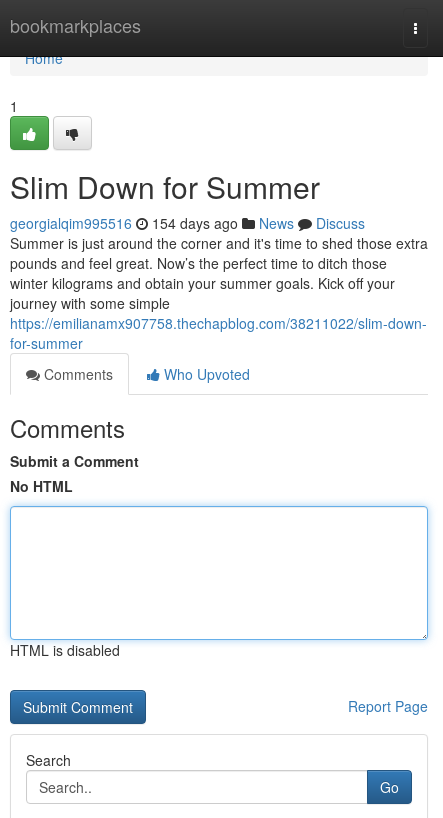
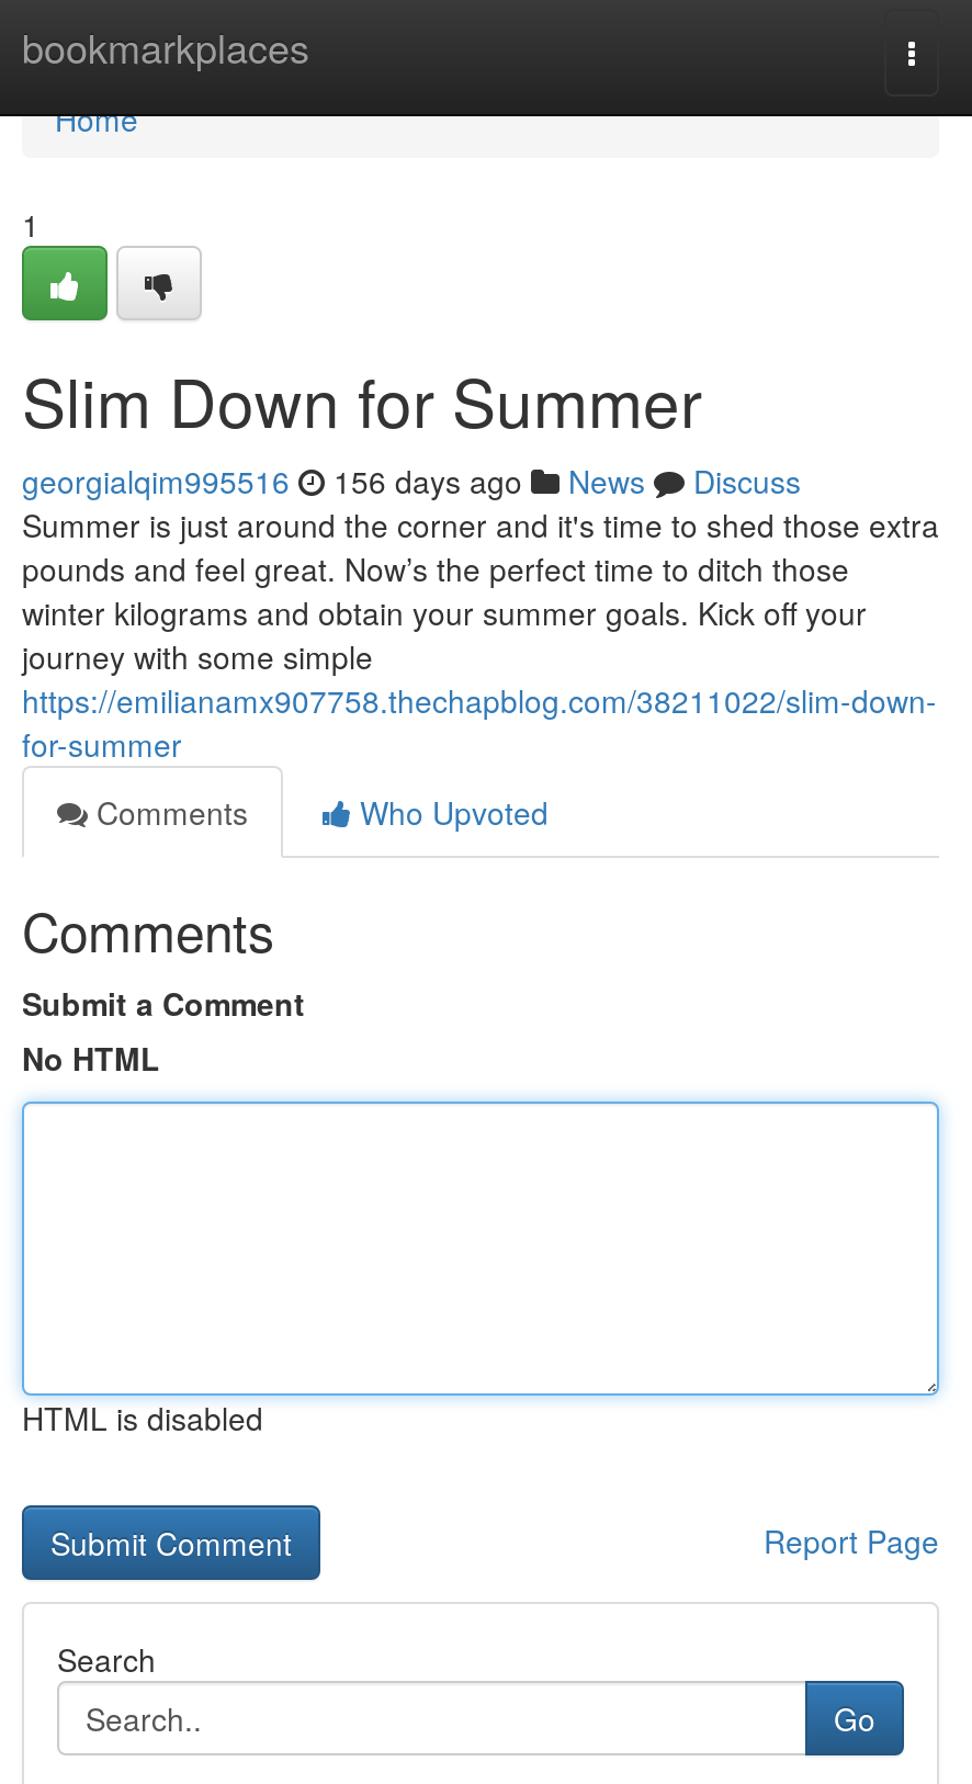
- georgialqim995516 154 days ago News Discuss
+ georgialqim995516 156 days ago News Discuss
